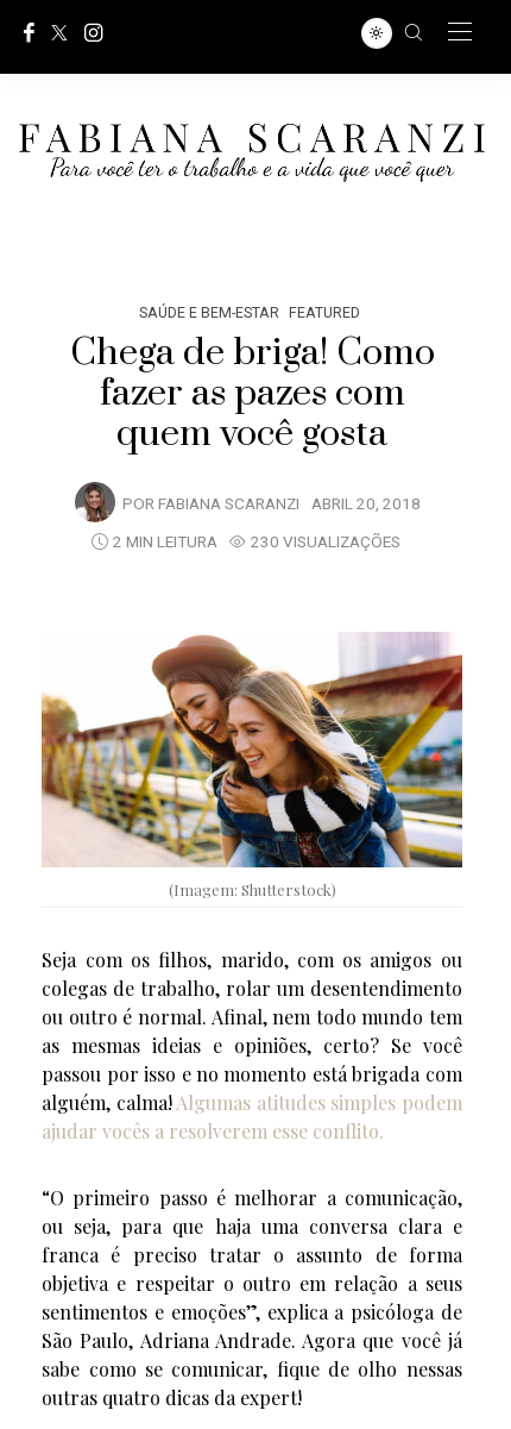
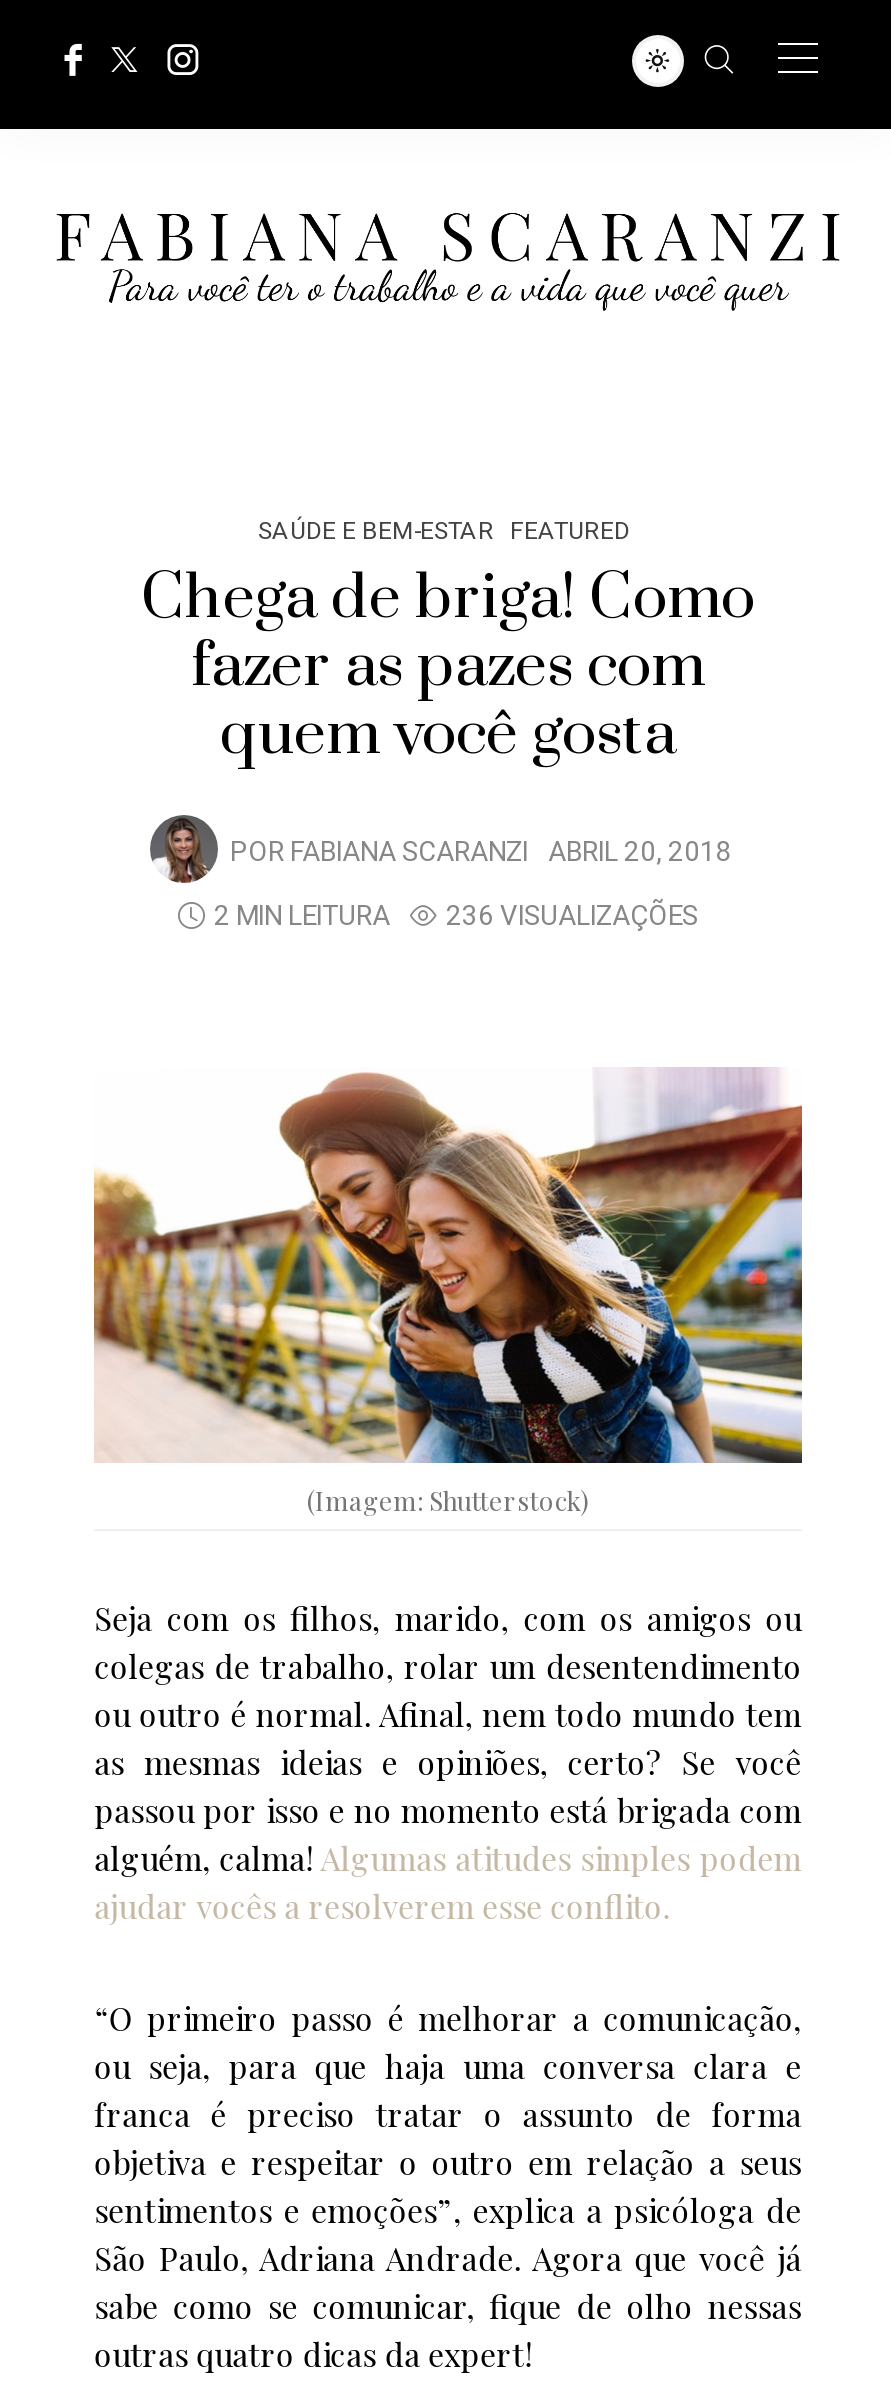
- 230 VISUALIZAÇÕES
+ 236 VISUALIZAÇÕES
